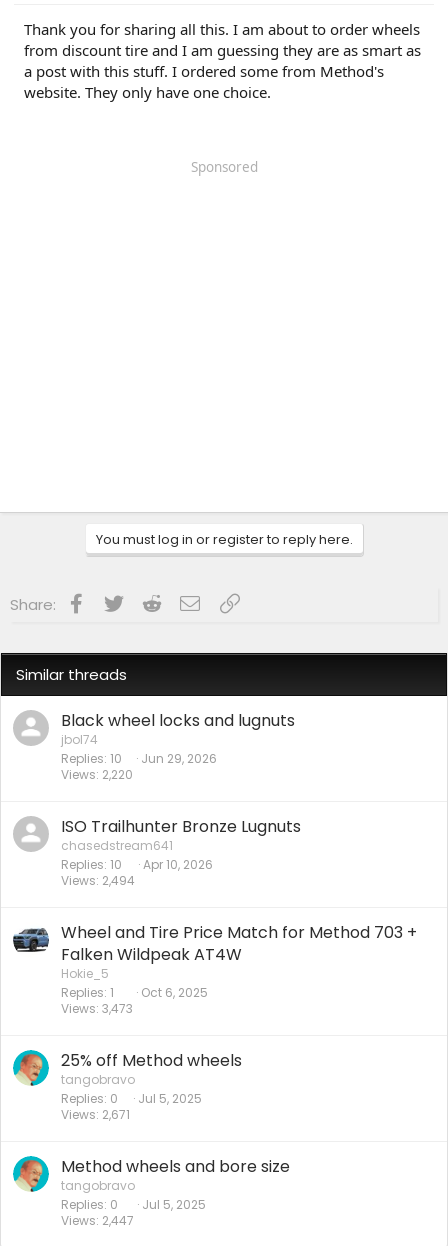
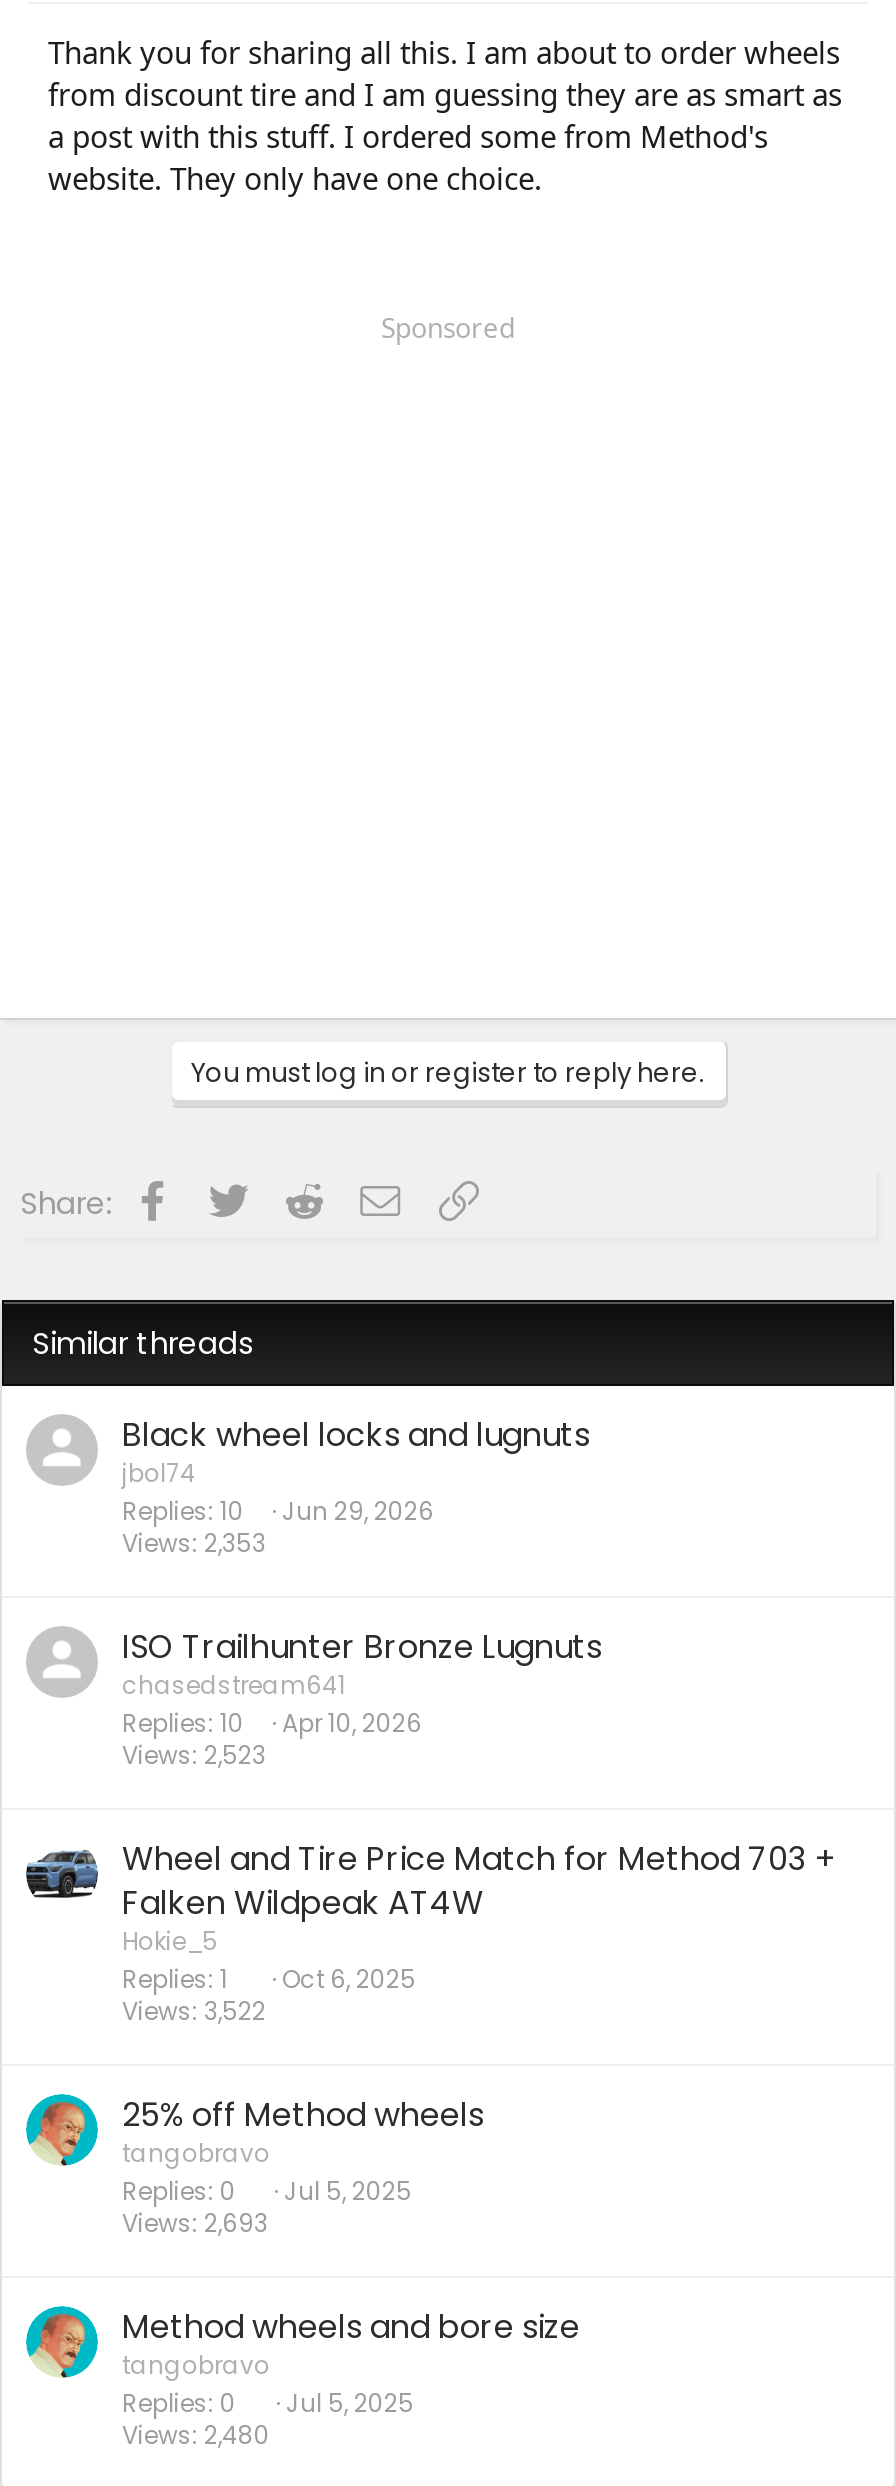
- Views 2,220
+ Views 2,353

- Views 2,494
+ Views 2,523

- Views 3,473
+ Views 3,522

- Views 2,671
+ Views 2,693

- Views 2,447
+ Views 2,480
